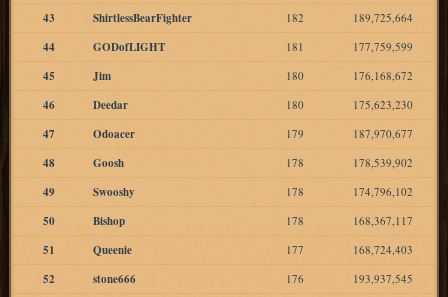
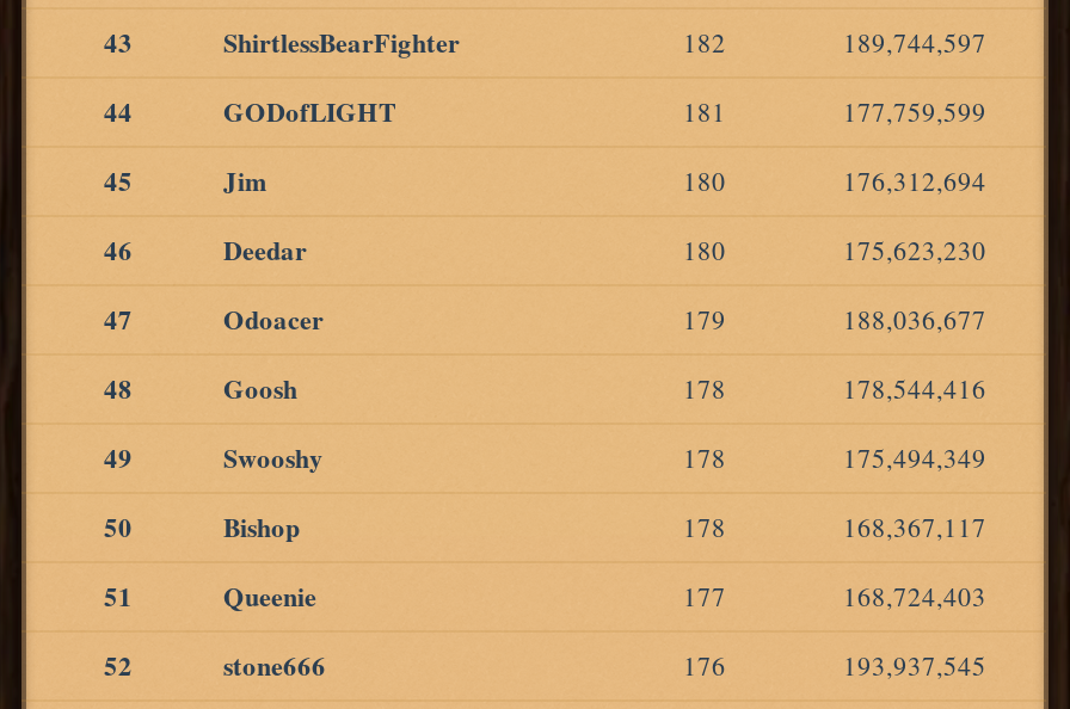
- 189,725,664
+ 189,744,597

- 176,168,672
+ 176,312,694

- 187,970,677
+ 188,036,677

- 178,539,902
+ 178,544,416

- 174,796,102
+ 175,494,349
